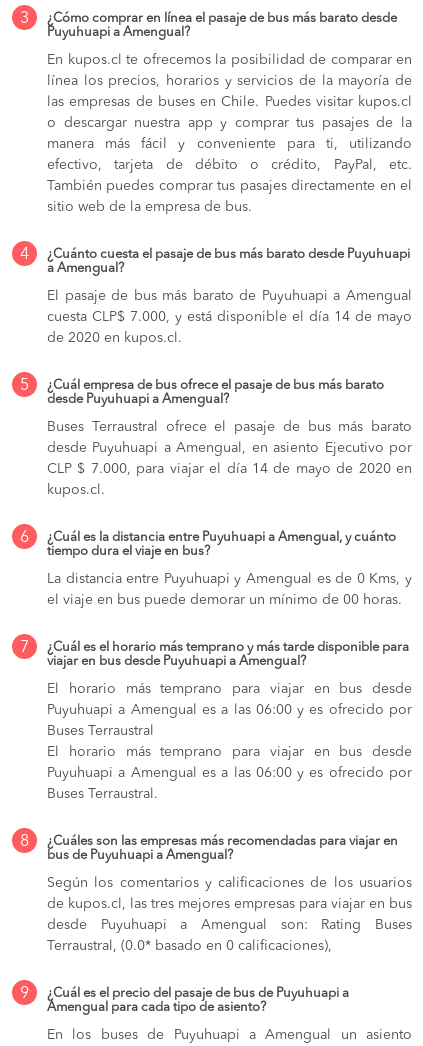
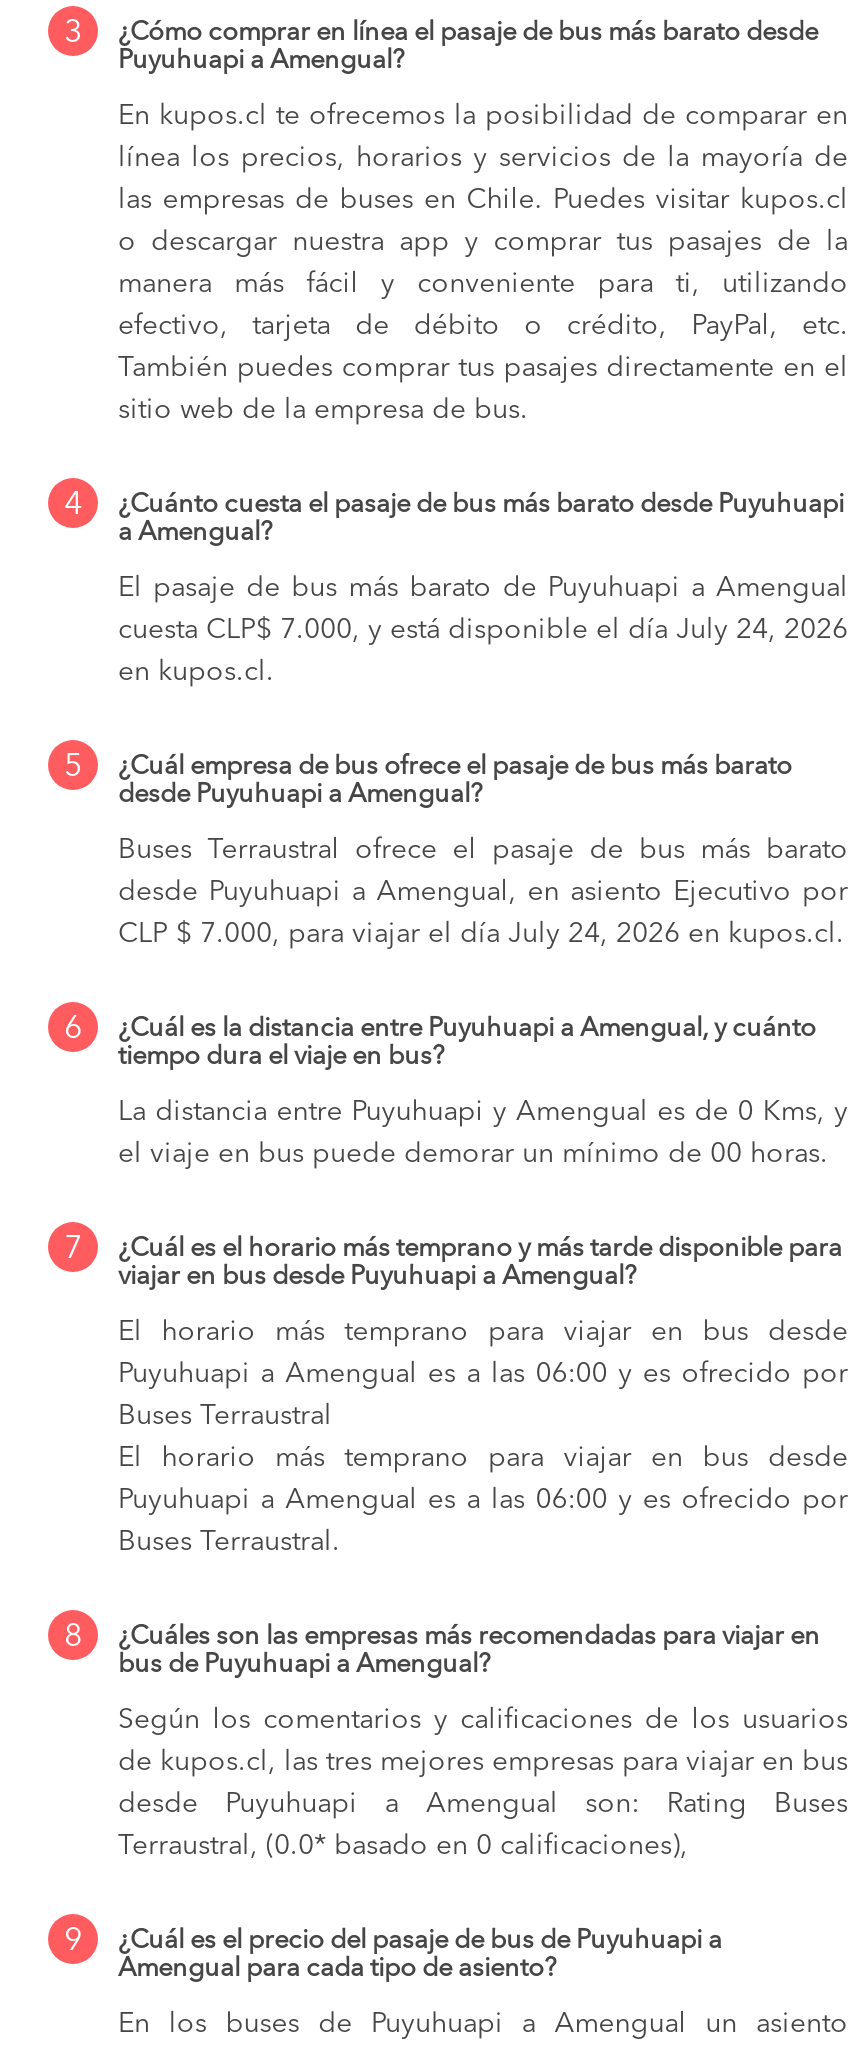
- cuesta CLP$ 7.000, y está disponible el día 14 de mayo
+ cuesta CLP$ 7.000, y está disponible el día July 24, 2026

- de 2020 en kupos.cl.
+ en kupos.cl.

- CLP $ 7.000, para viajar el día 14 de mayo de 2020 en
- kupos.cl.
+ CLP $ 7.000, para viajar el día July 24, 2026 en kupos.cl.
